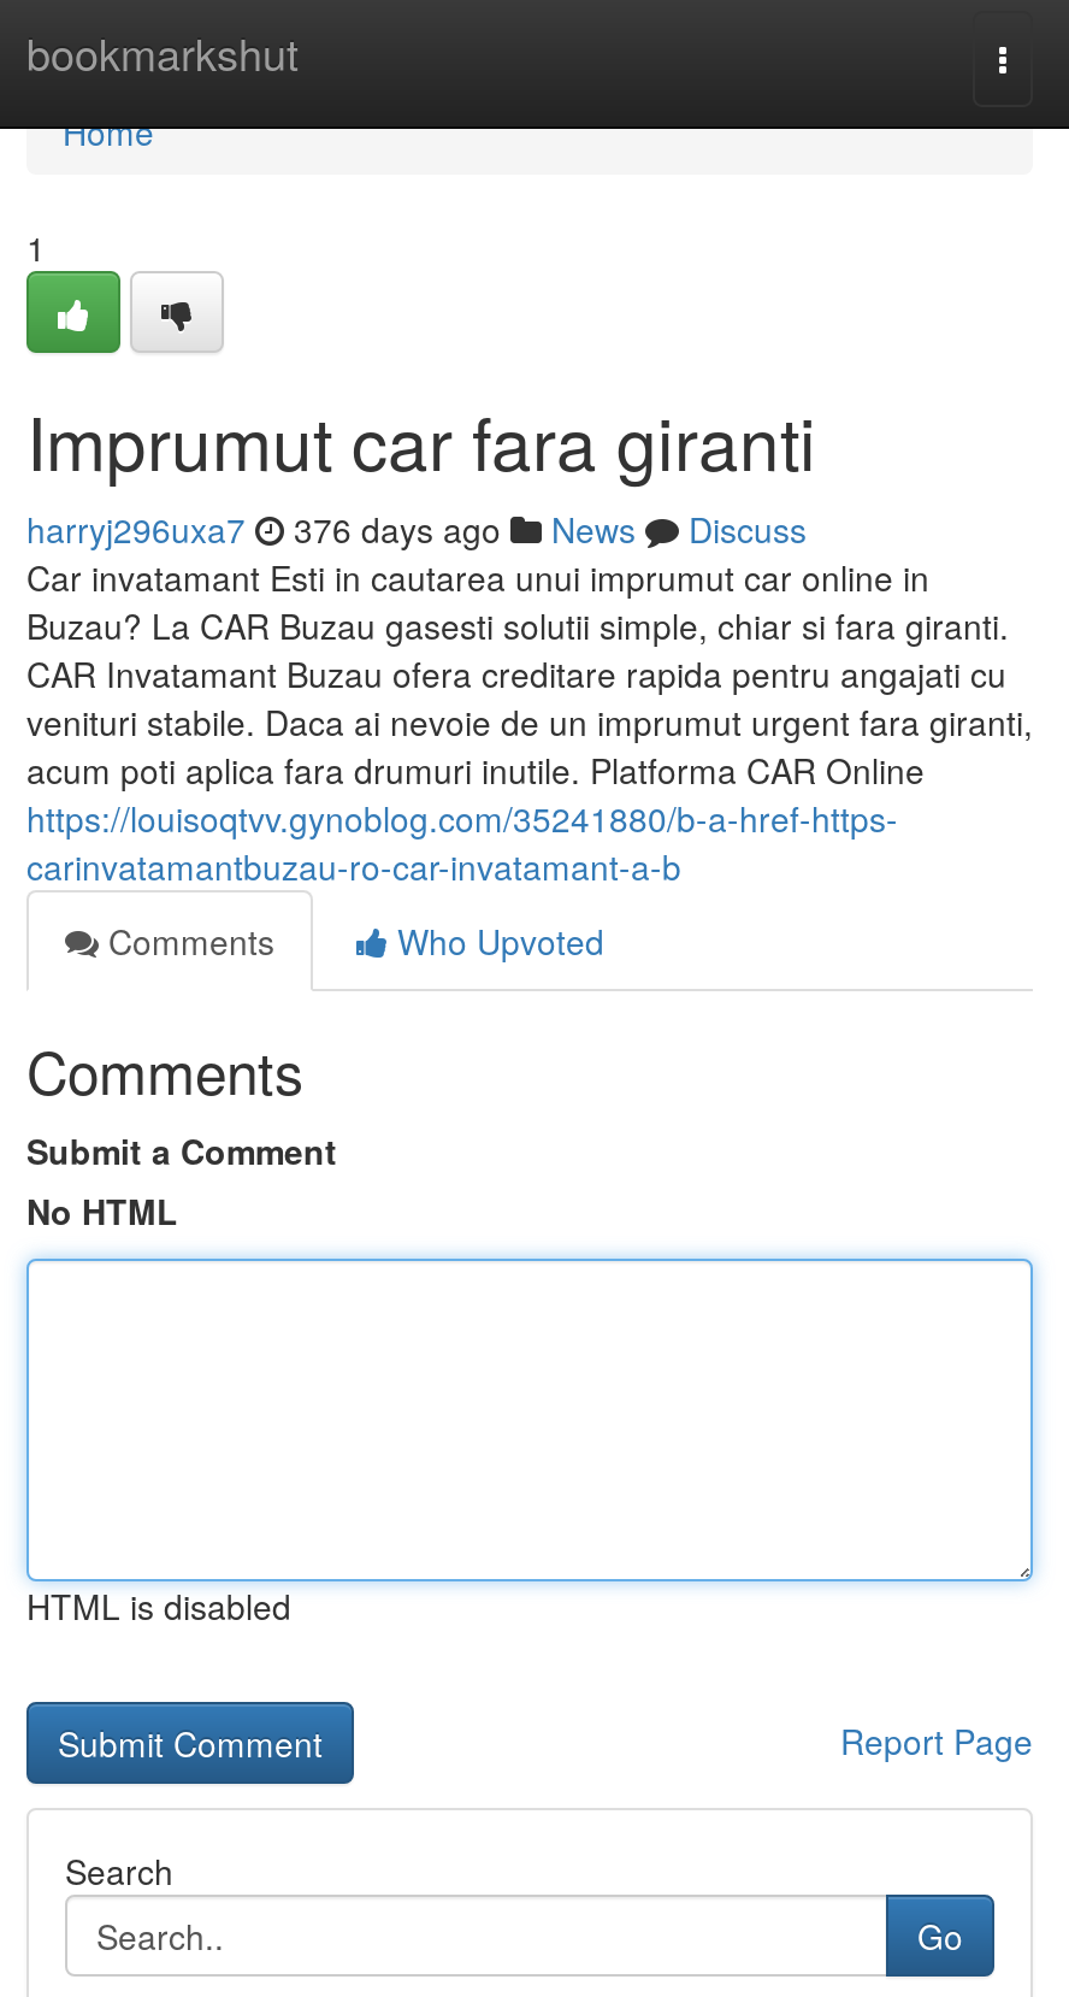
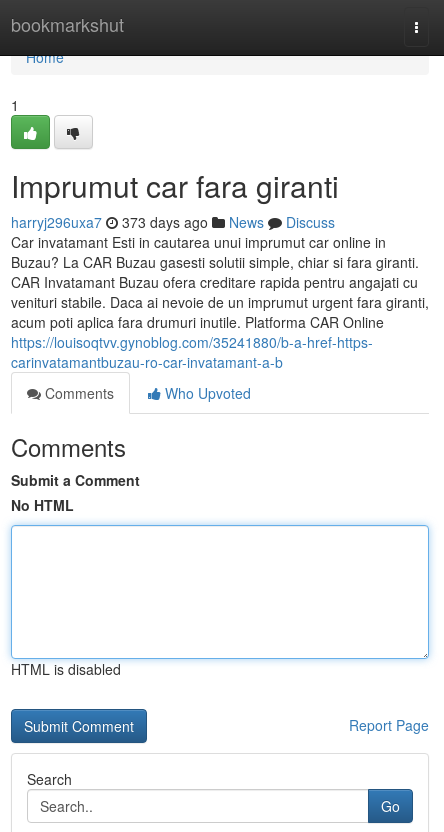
- harryj296uxa7 376 days ago News Discuss
+ harryj296uxa7 373 days ago News Discuss
